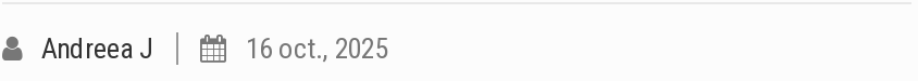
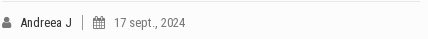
- 16 oct., 2025
+ 17 sept., 2024
